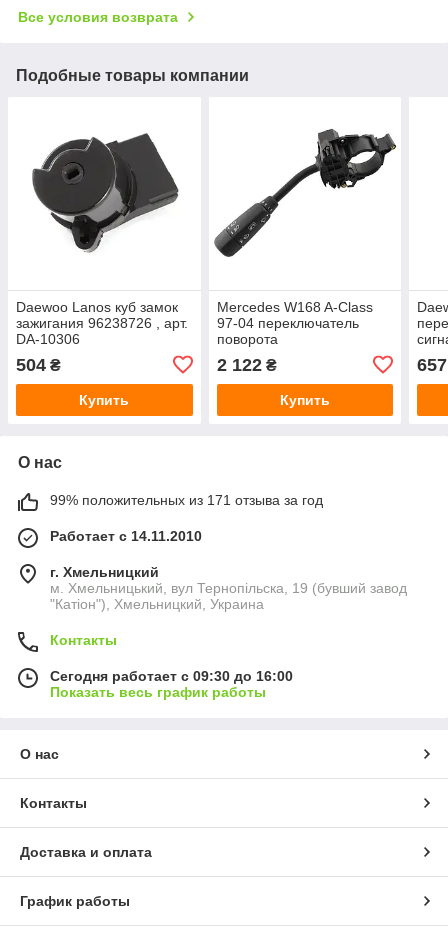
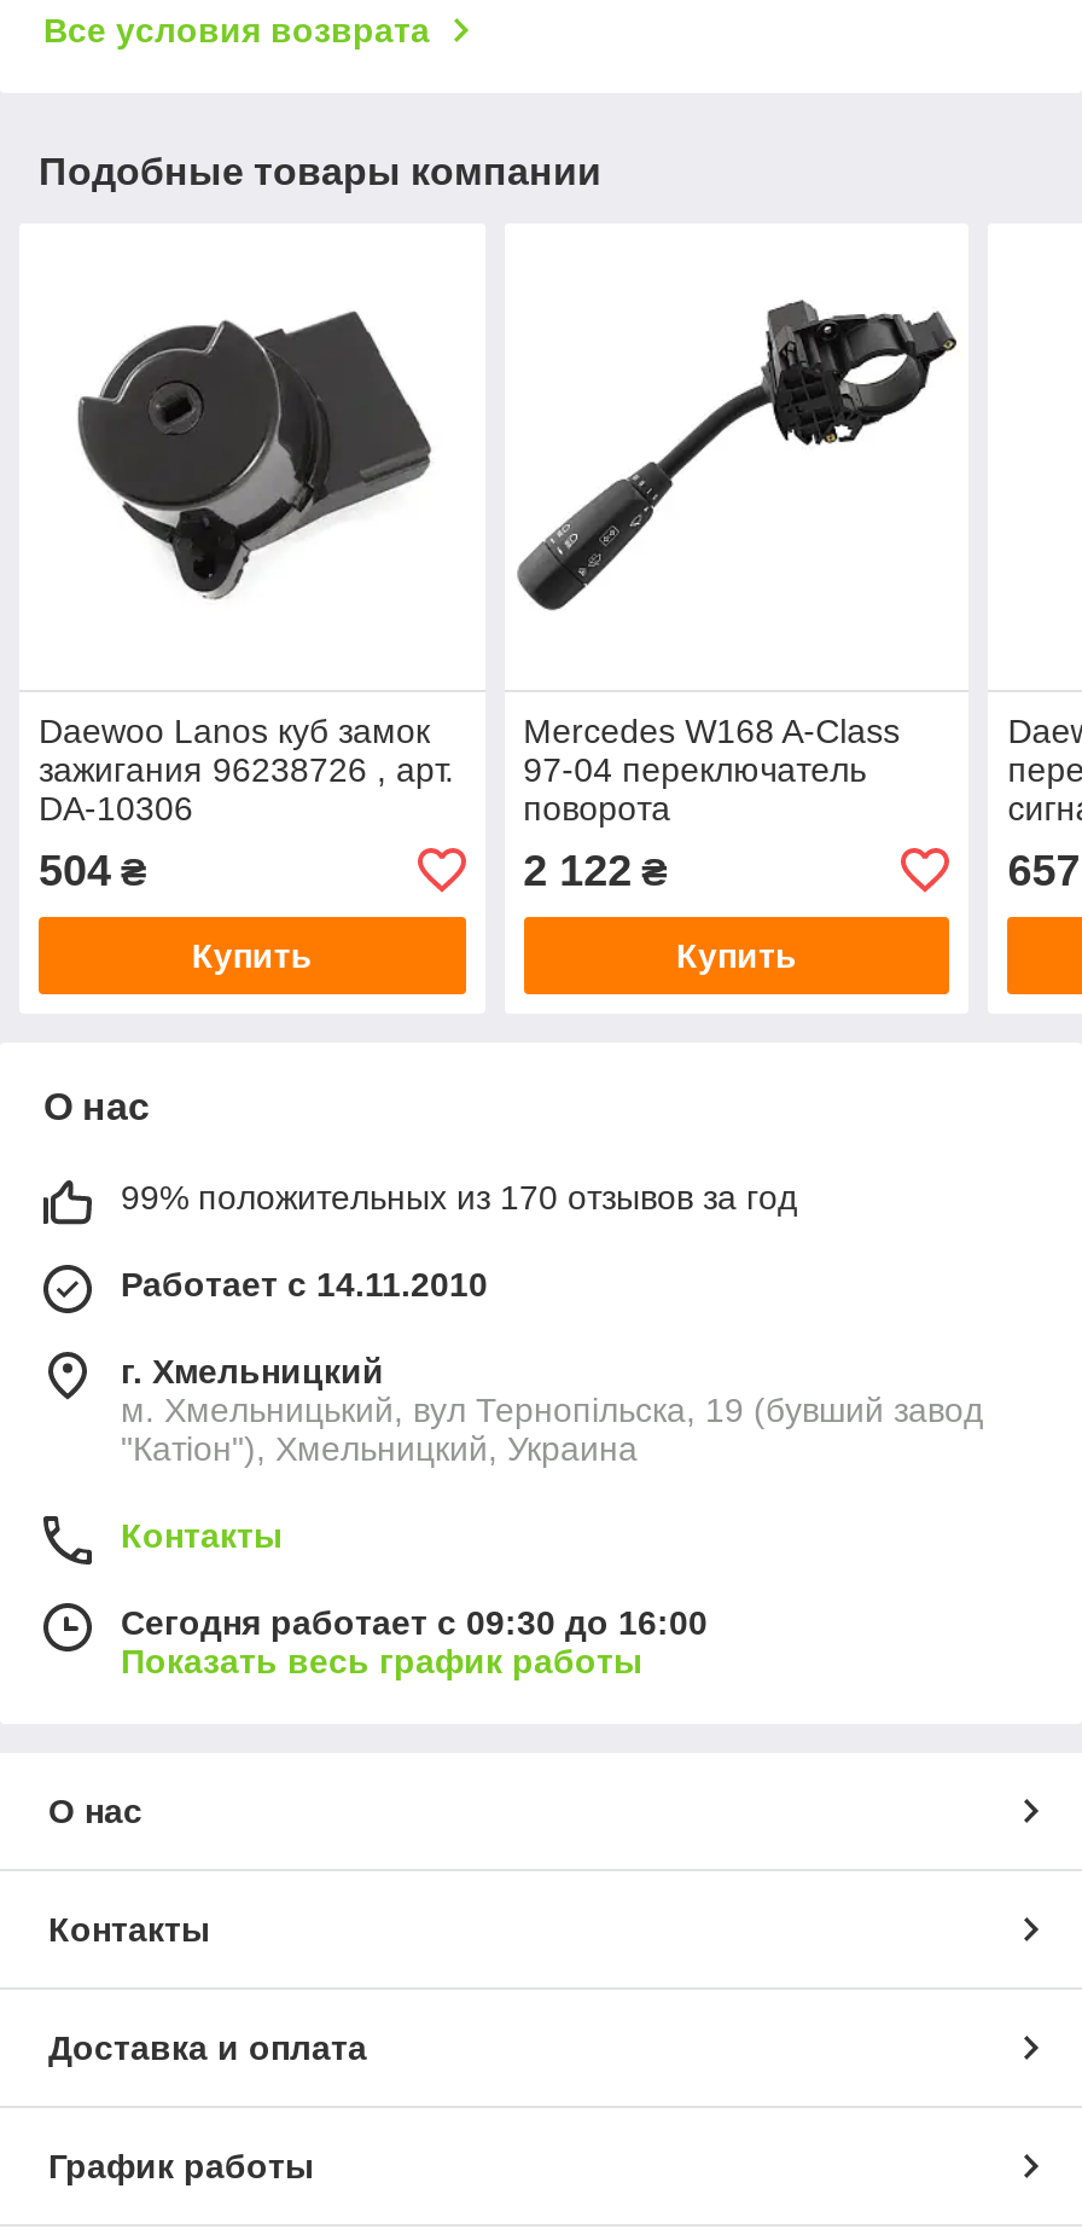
- 99% положительных из 171 отзыва за год
+ 99% положительных из 170 отзывов за год
